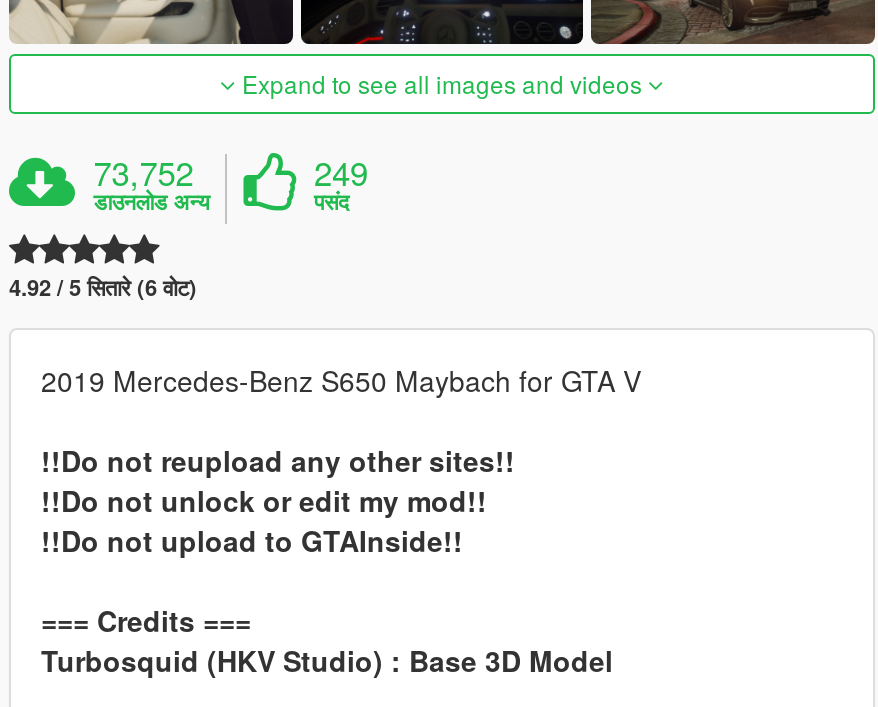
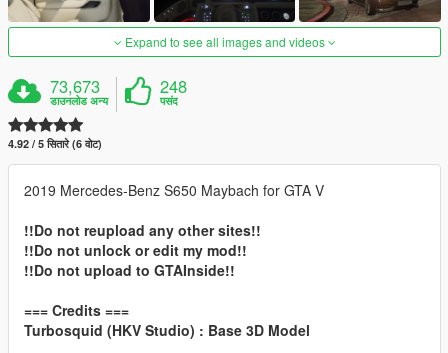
- 73,752
+ 73,673

- 249
+ 248
